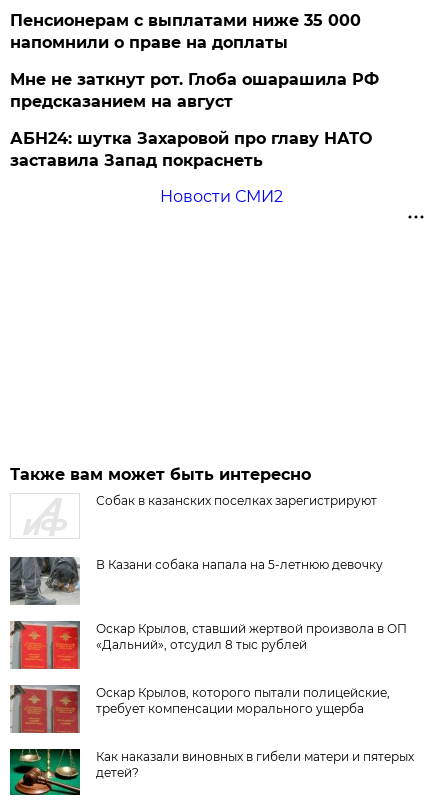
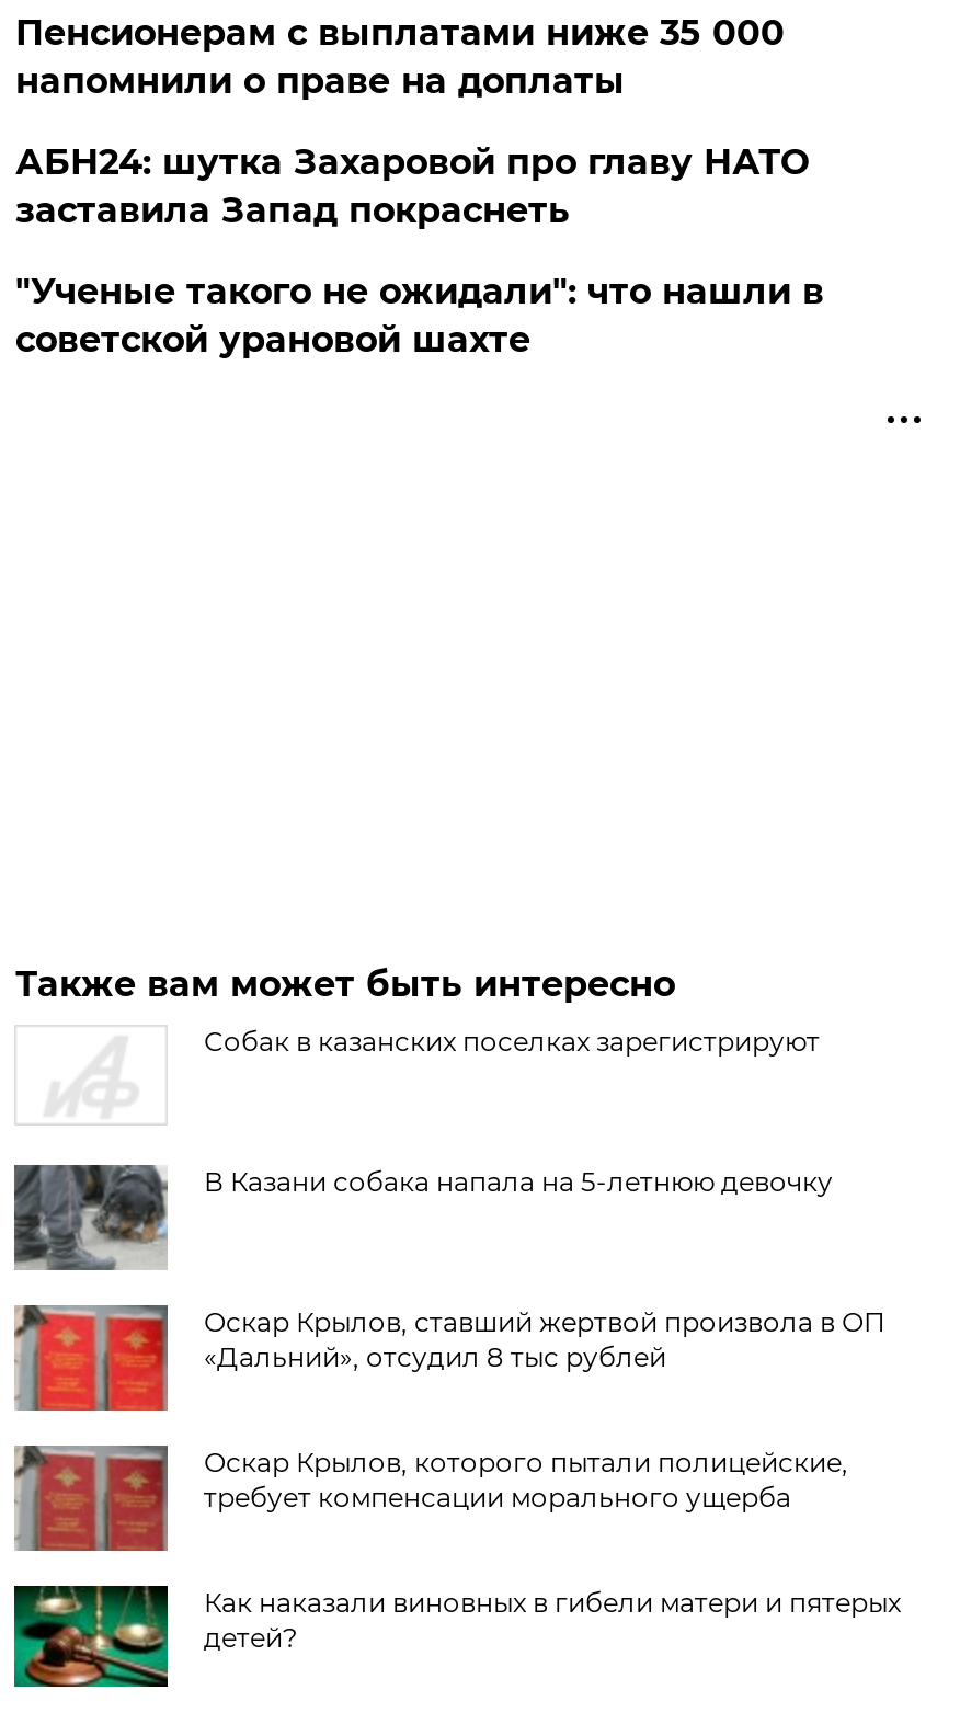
- Мне не заткнут рот. Глоба ошарашила РФ
- предсказанием на август

moved up: АБН24: шутка Захаровой про главу НАТО | заставила Запад покраснеть

- Новости СМИ2
+ "Ученые такого не ожидали": что нашли в
+ советской урановой шахте
